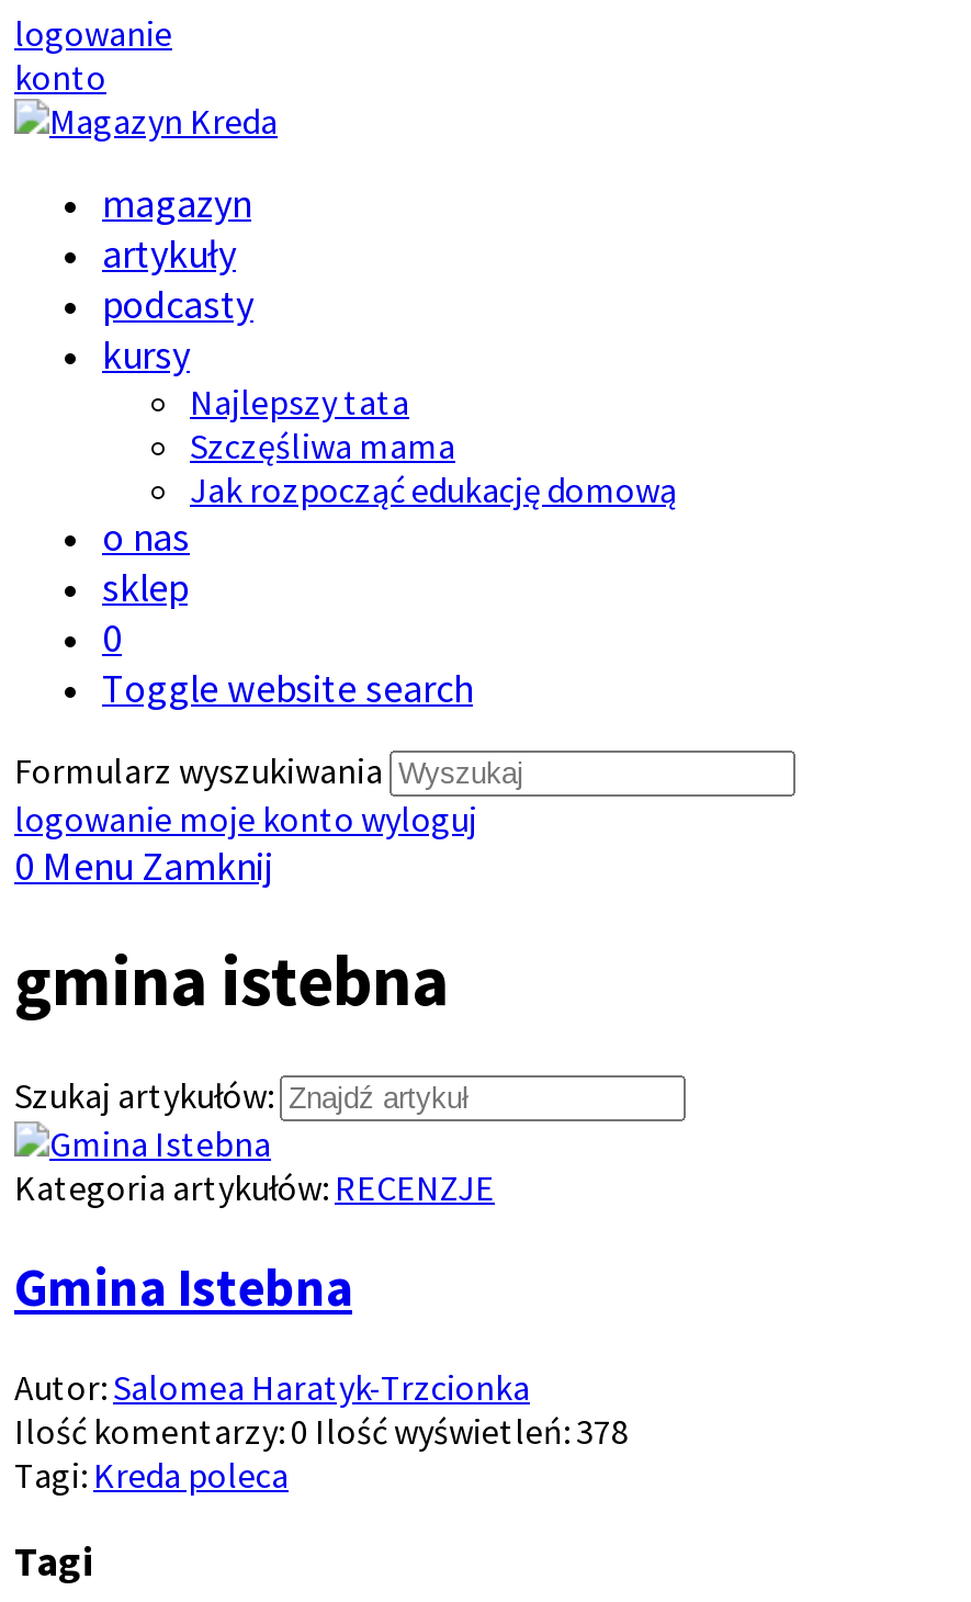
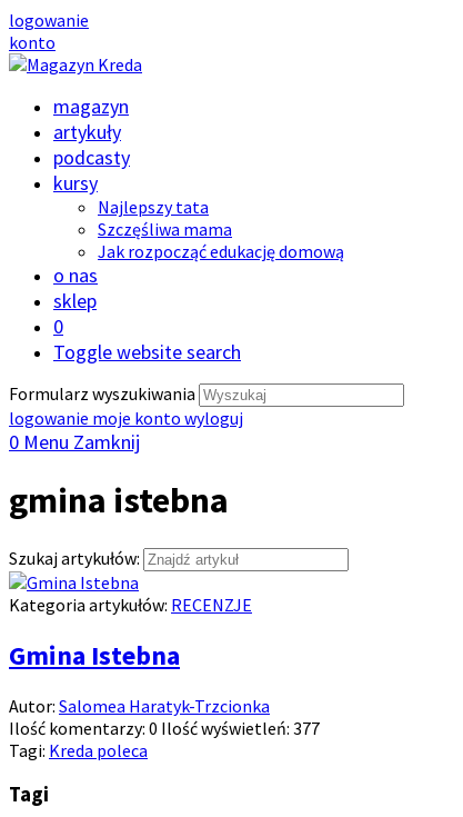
- Ilość komentarzy: 0 Ilość wyświetleń: 378
+ Ilość komentarzy: 0 Ilość wyświetleń: 377
